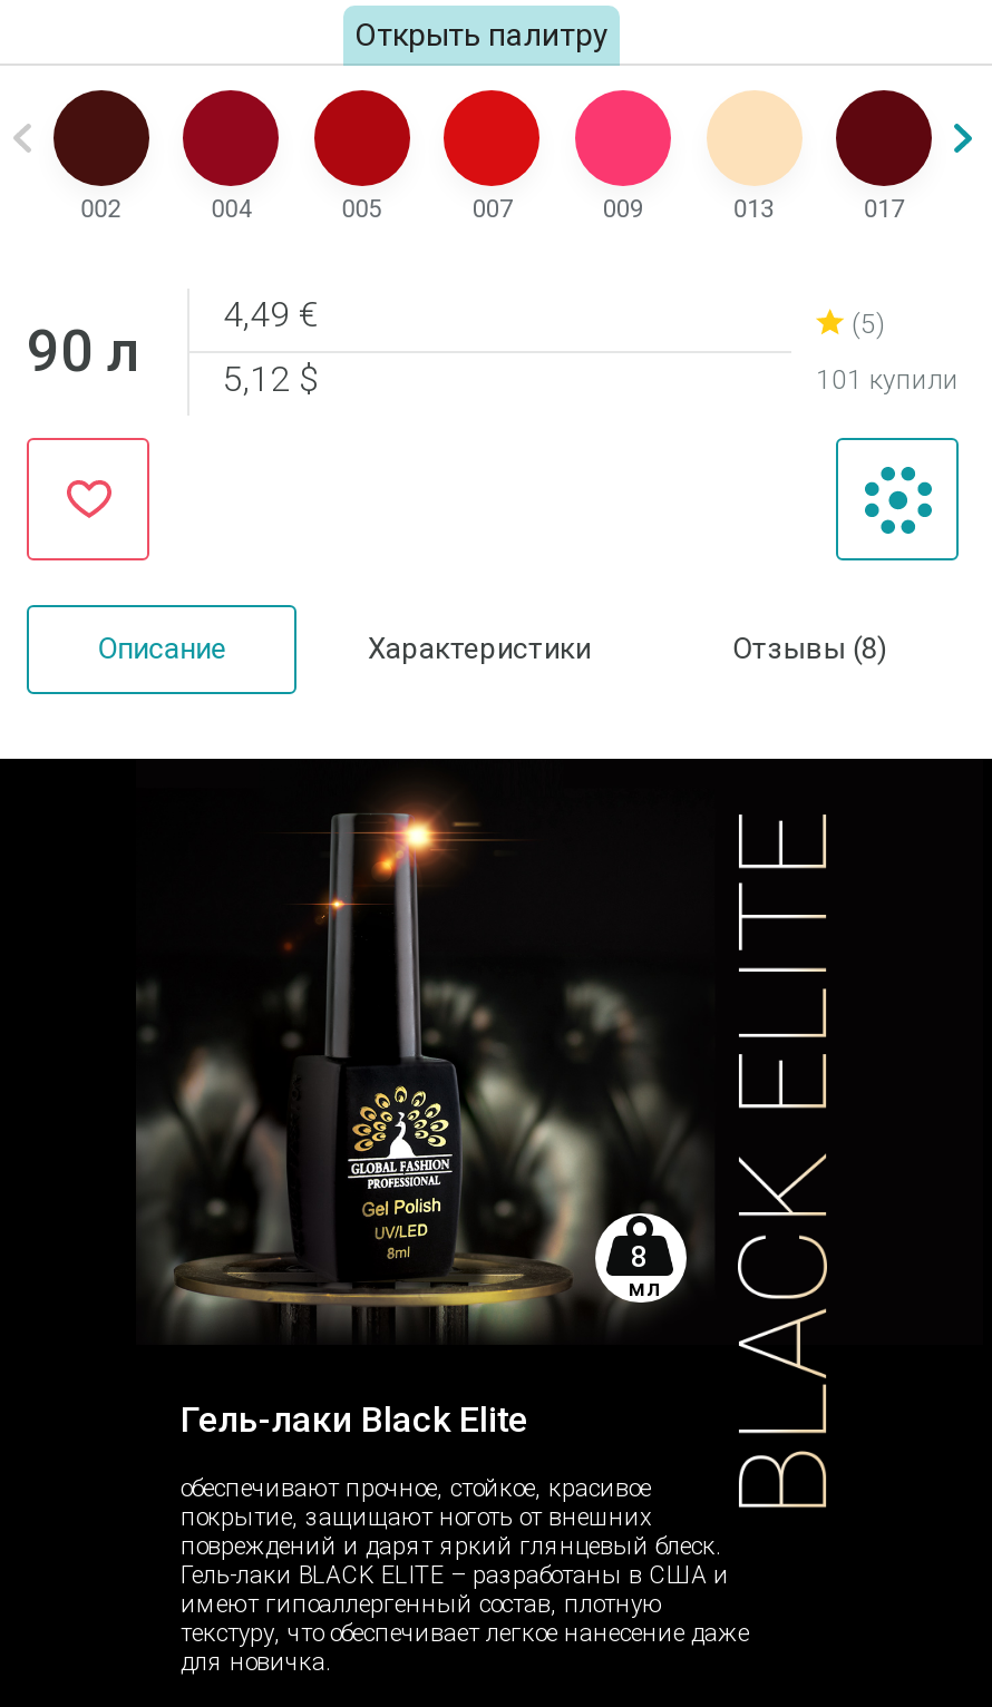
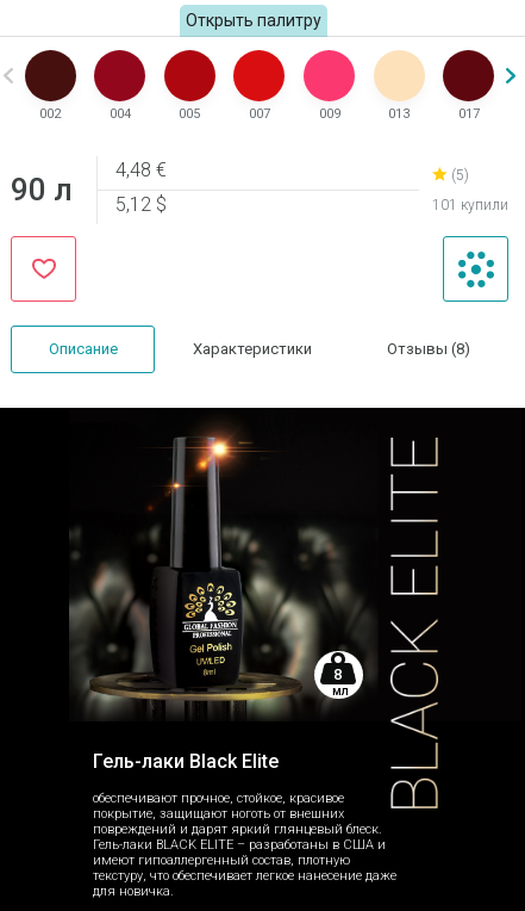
- 4,49 €
+ 4,48 €
